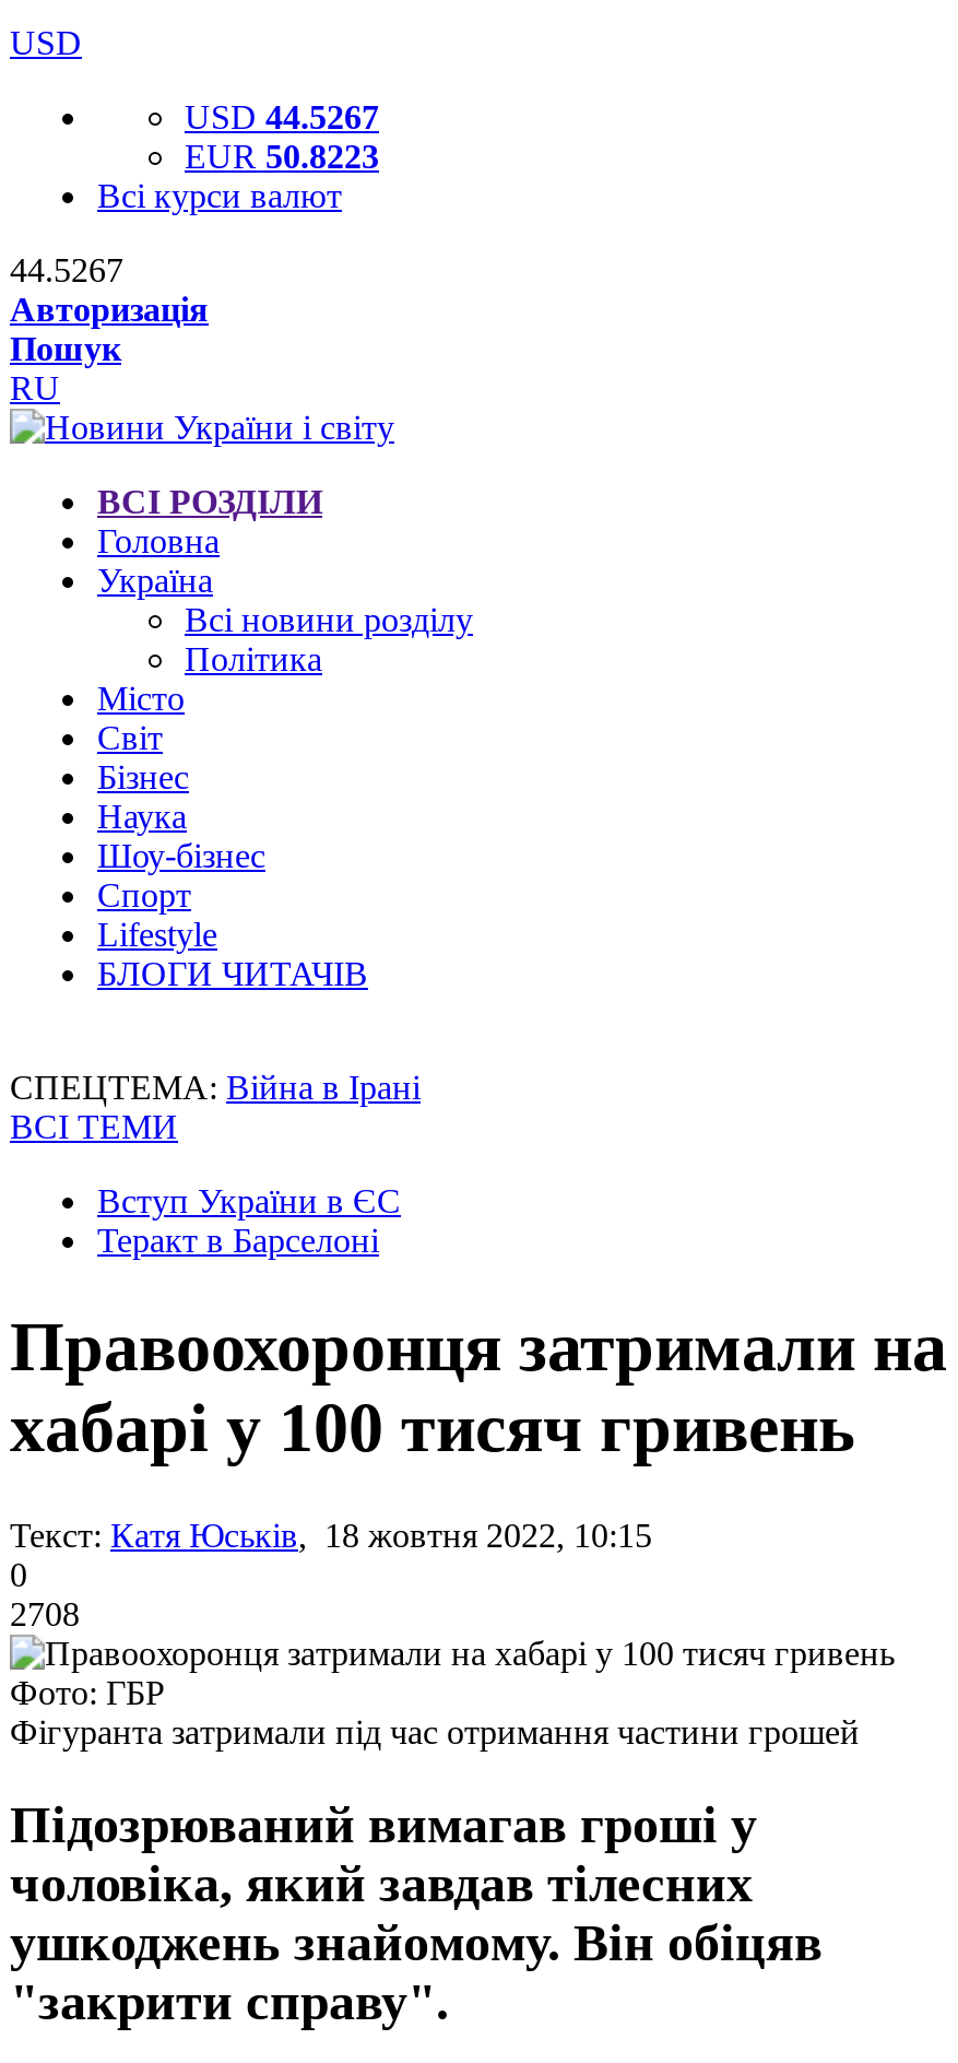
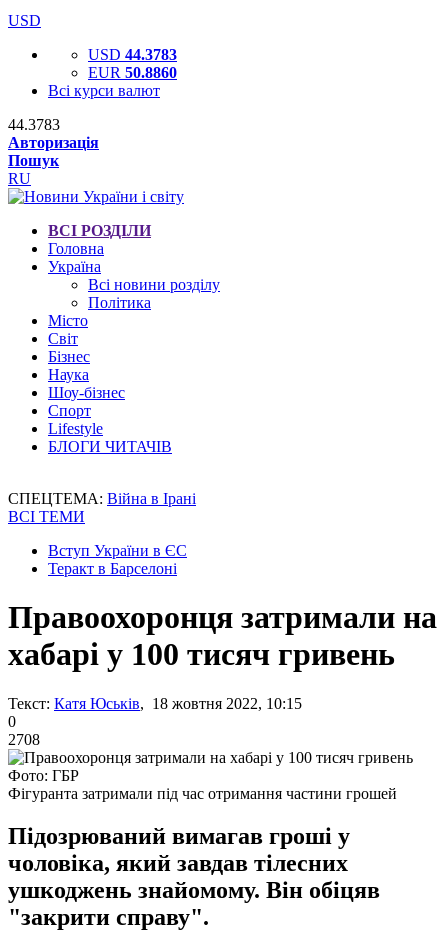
- USD 44.5267
+ USD 44.3783

- EUR 50.8223
+ EUR 50.8860

- 44.5267
+ 44.3783
